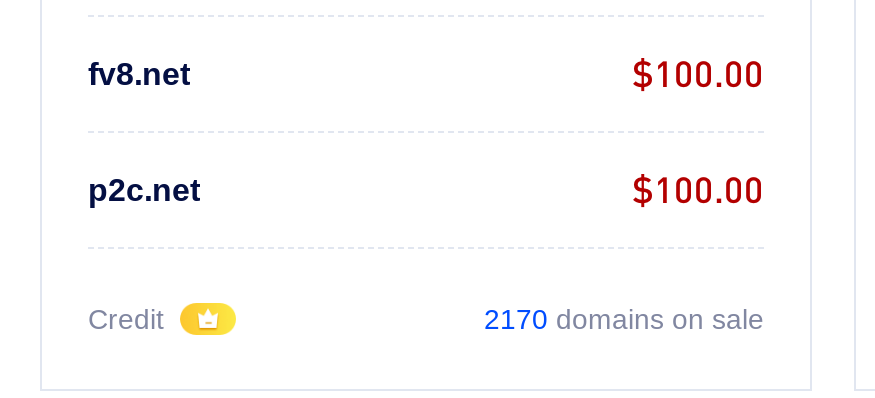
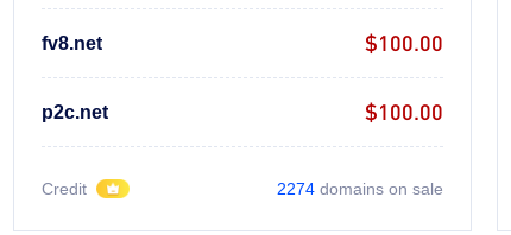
- 2170 domains on sale
+ 2274 domains on sale
